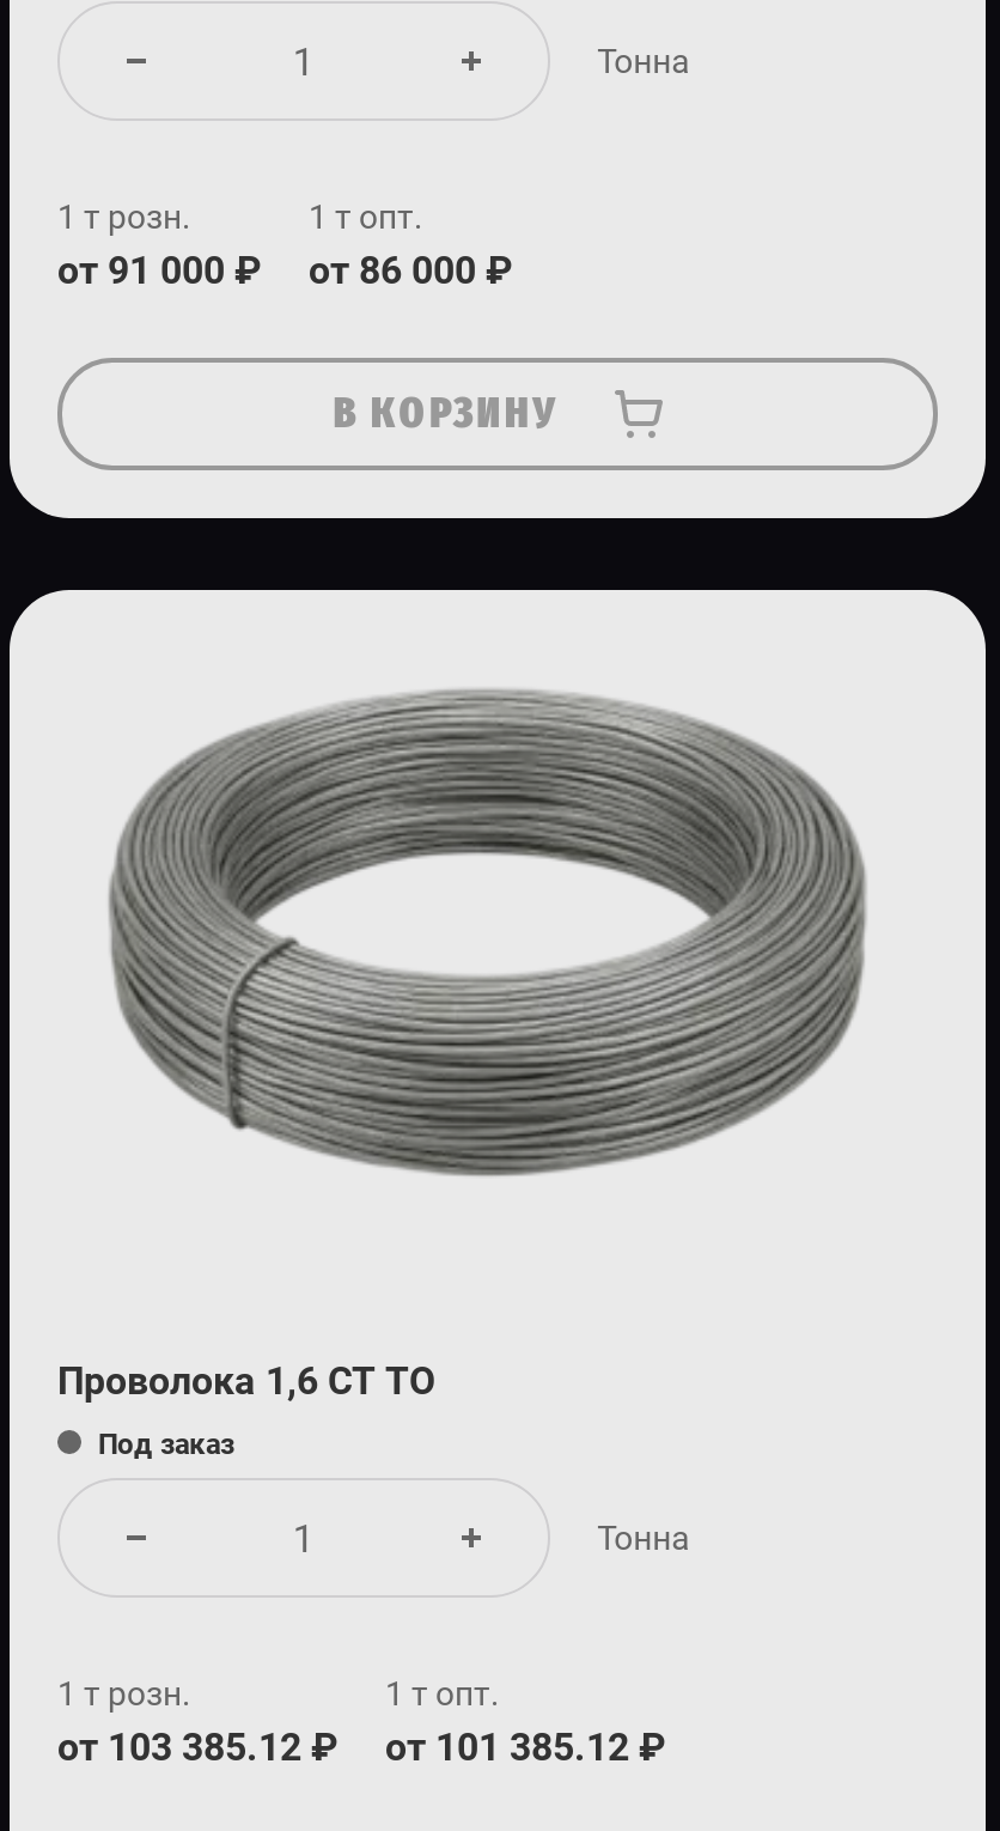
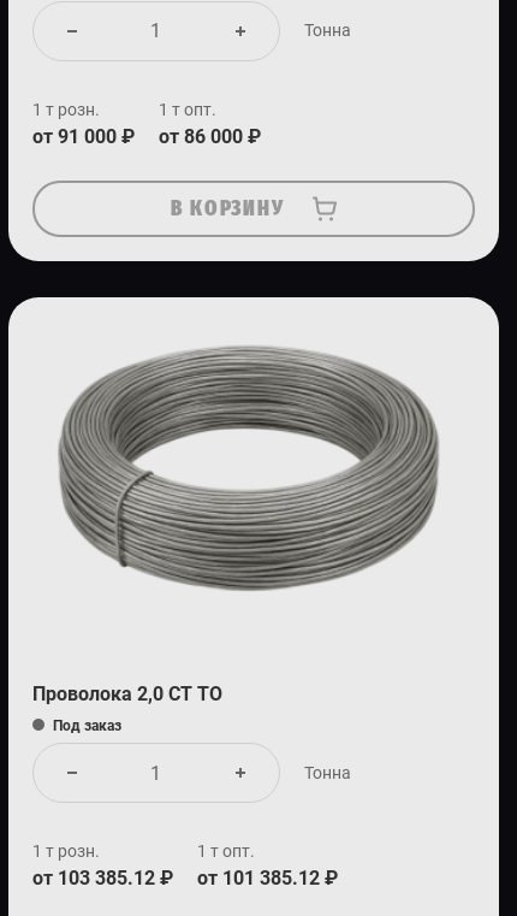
- Проволока 1,6 СТ ТО
+ Проволока 2,0 СТ ТО
